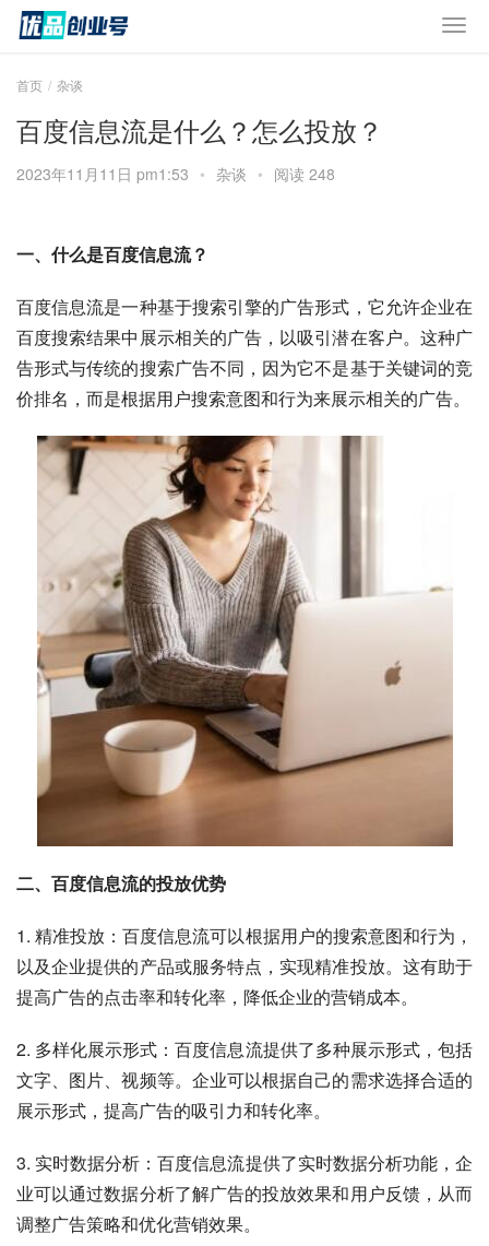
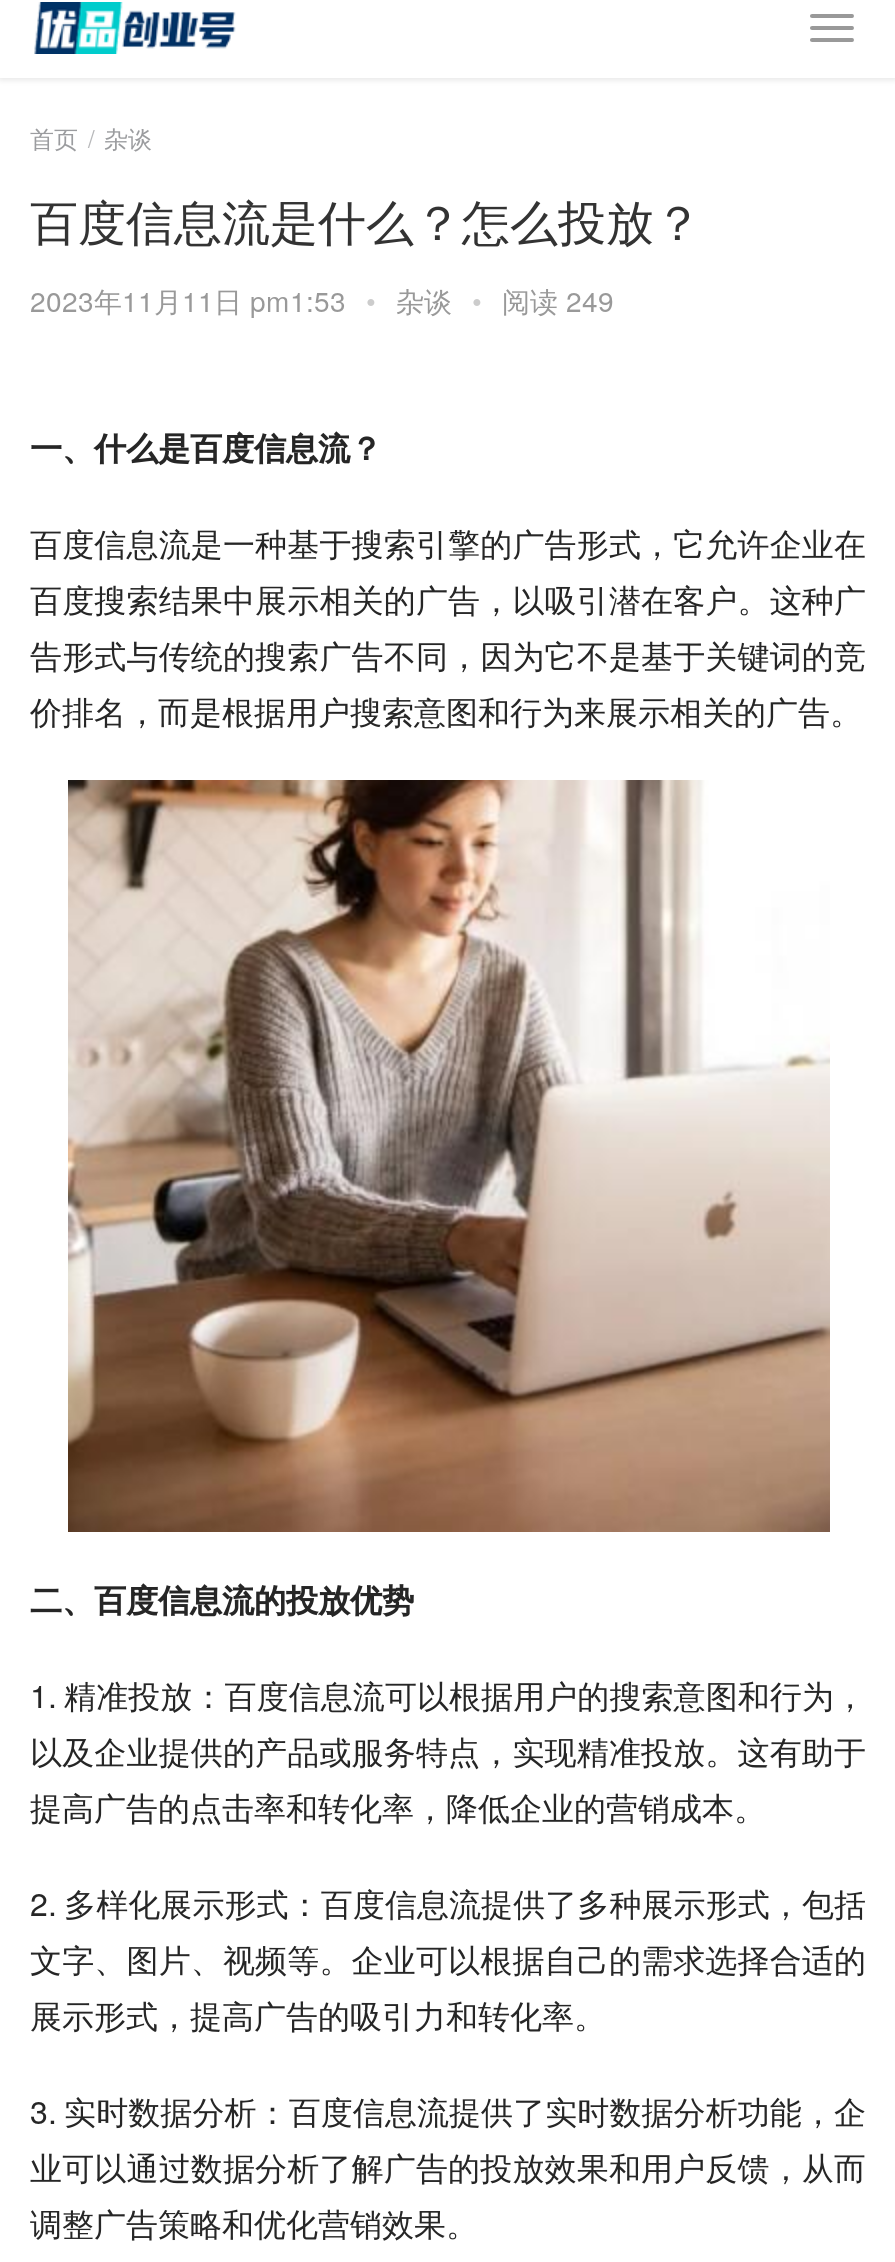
- 2023年11月11日 pm1:53 • 杂谈 • 阅读 248
+ 2023年11月11日 pm1:53 • 杂谈 • 阅读 249
